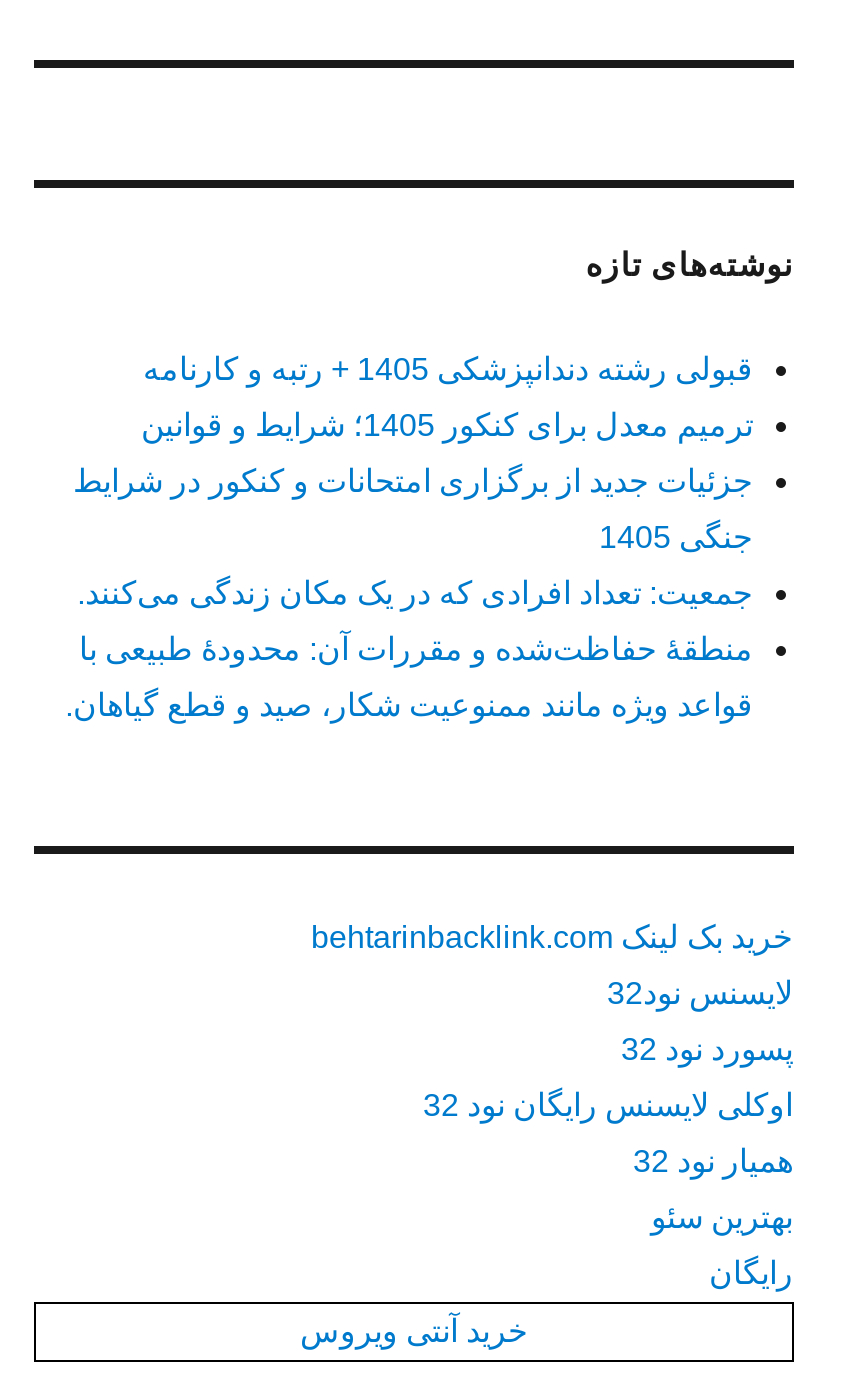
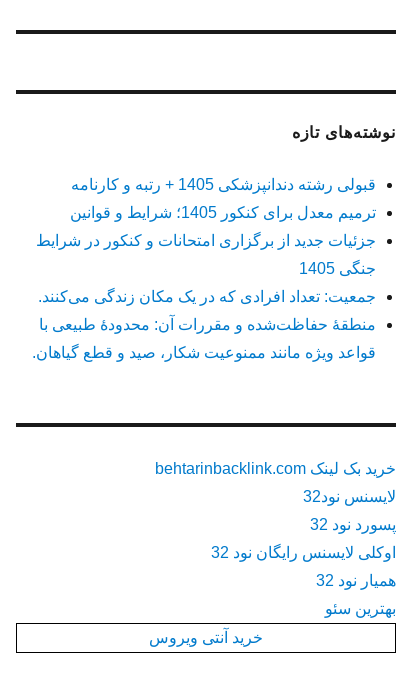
- رایگان
